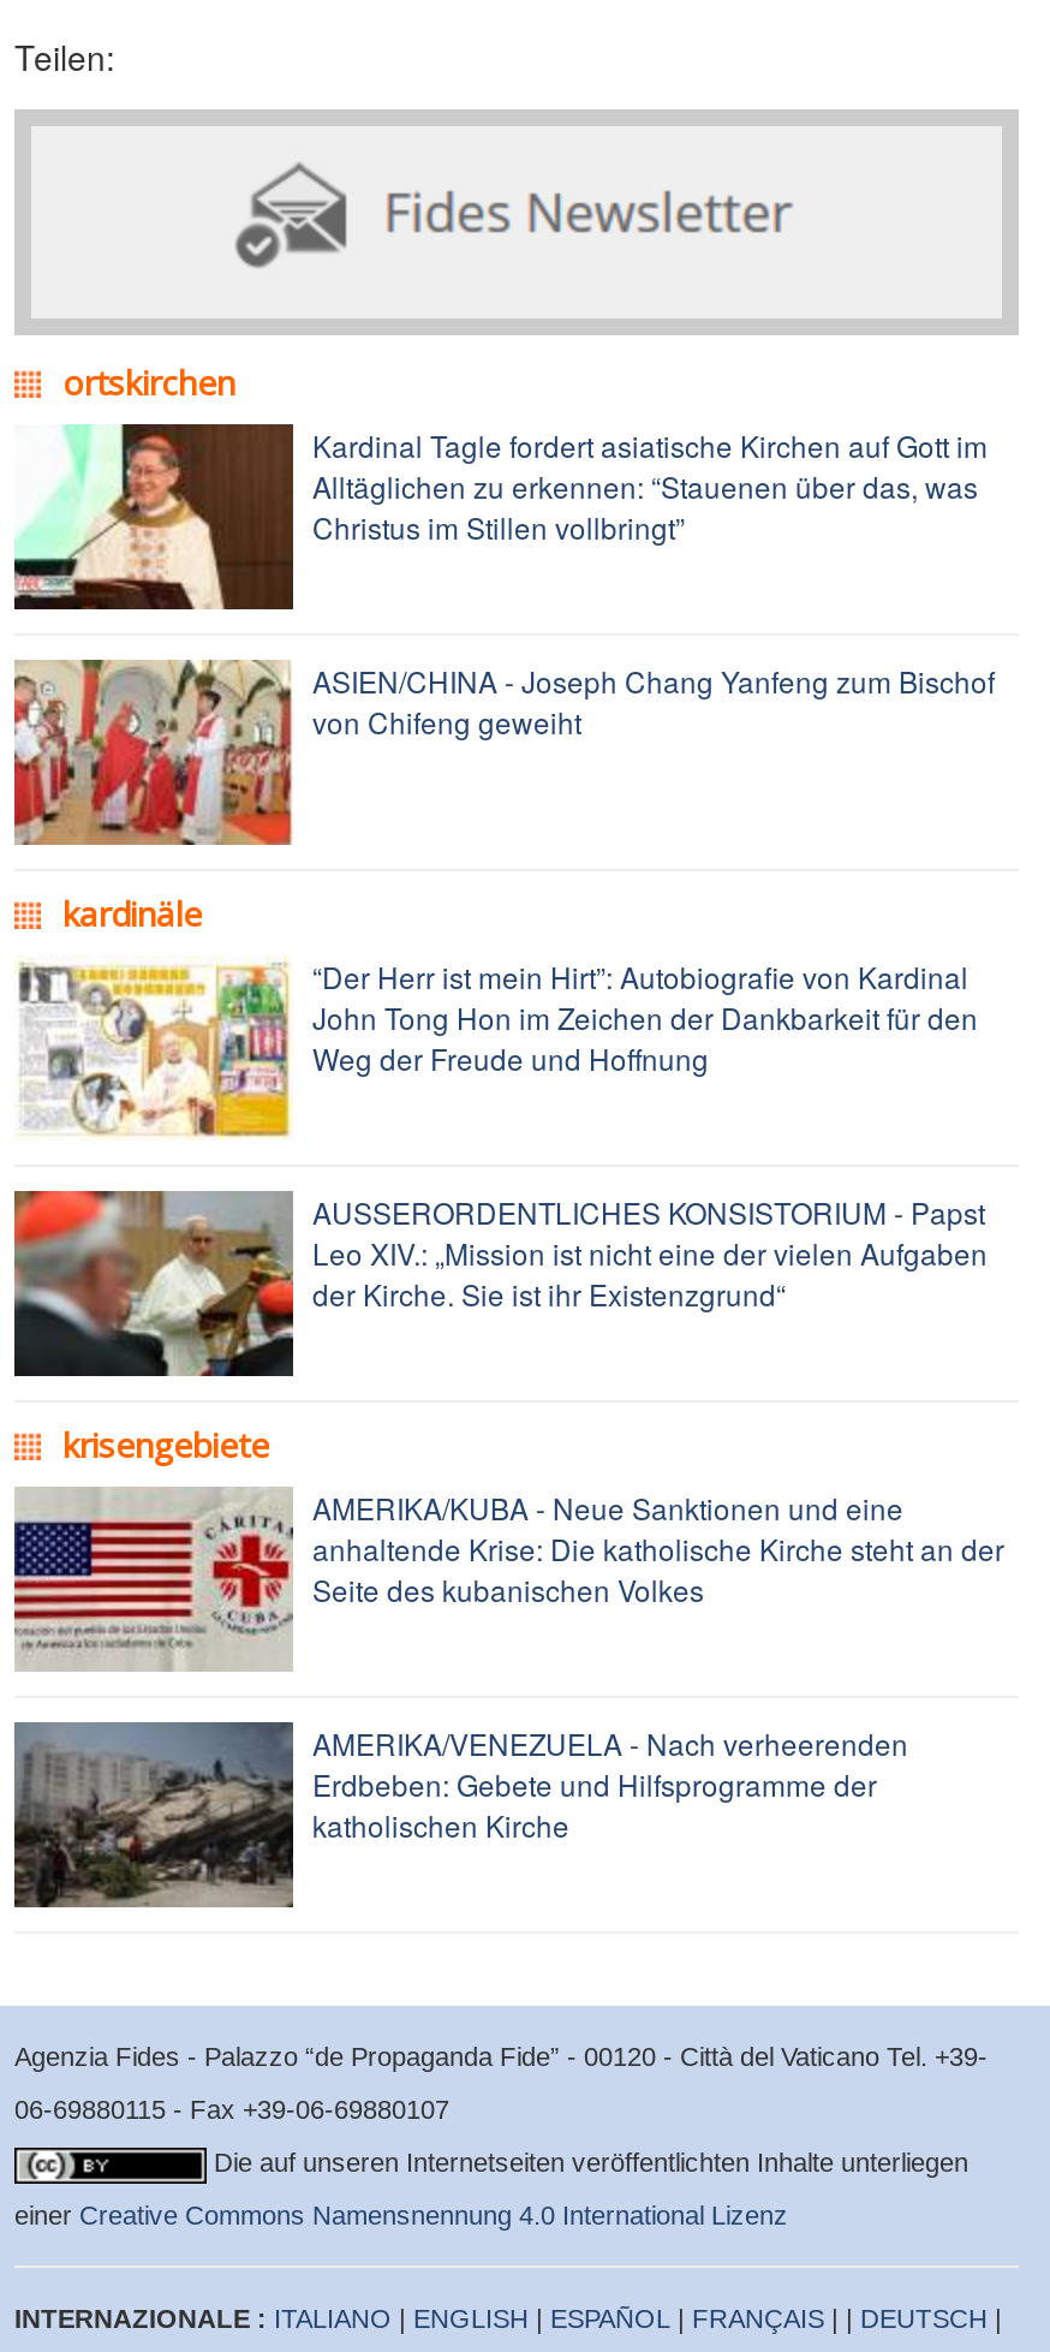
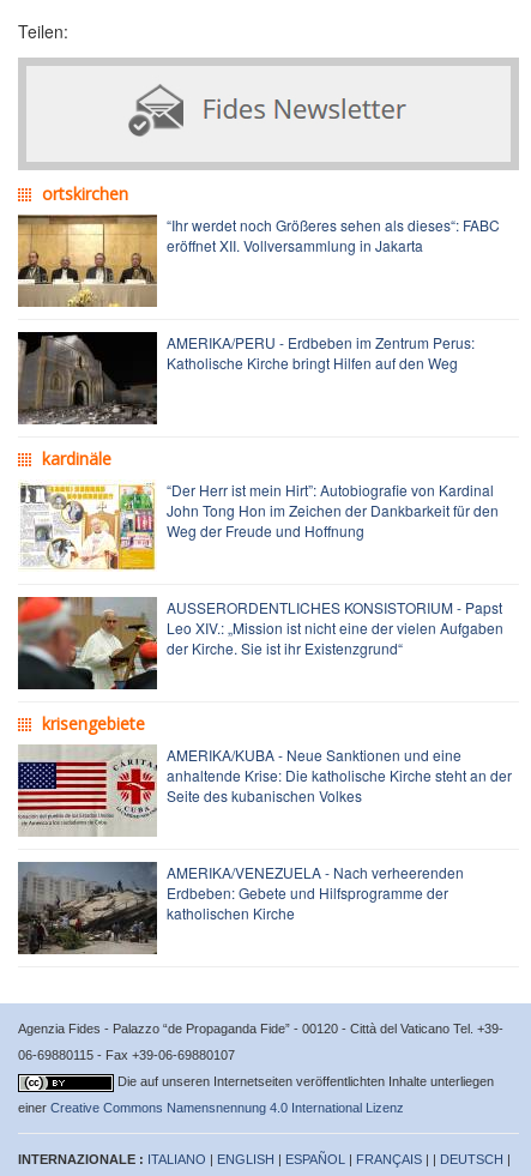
- [image]
- Kardinal Tagle fordert asiatische Kirchen auf Gott im
- Alltäglichen zu erkennen: “Stauenen über das, was
- Christus im Stillen vollbringt”
+ [image]
+ “Ihr werdet noch Größeres sehen als dieses“: FABC
+ eröffnet XII. Vollversammlung in Jakarta

- [image]
- ASIEN/CHINA - Joseph Chang Yanfeng zum Bischof
- von Chifeng geweiht
+ [image]
+ AMERIKA/PERU - Erdbeben im Zentrum Perus:
+ Katholische Kirche bringt Hilfen auf den Weg
